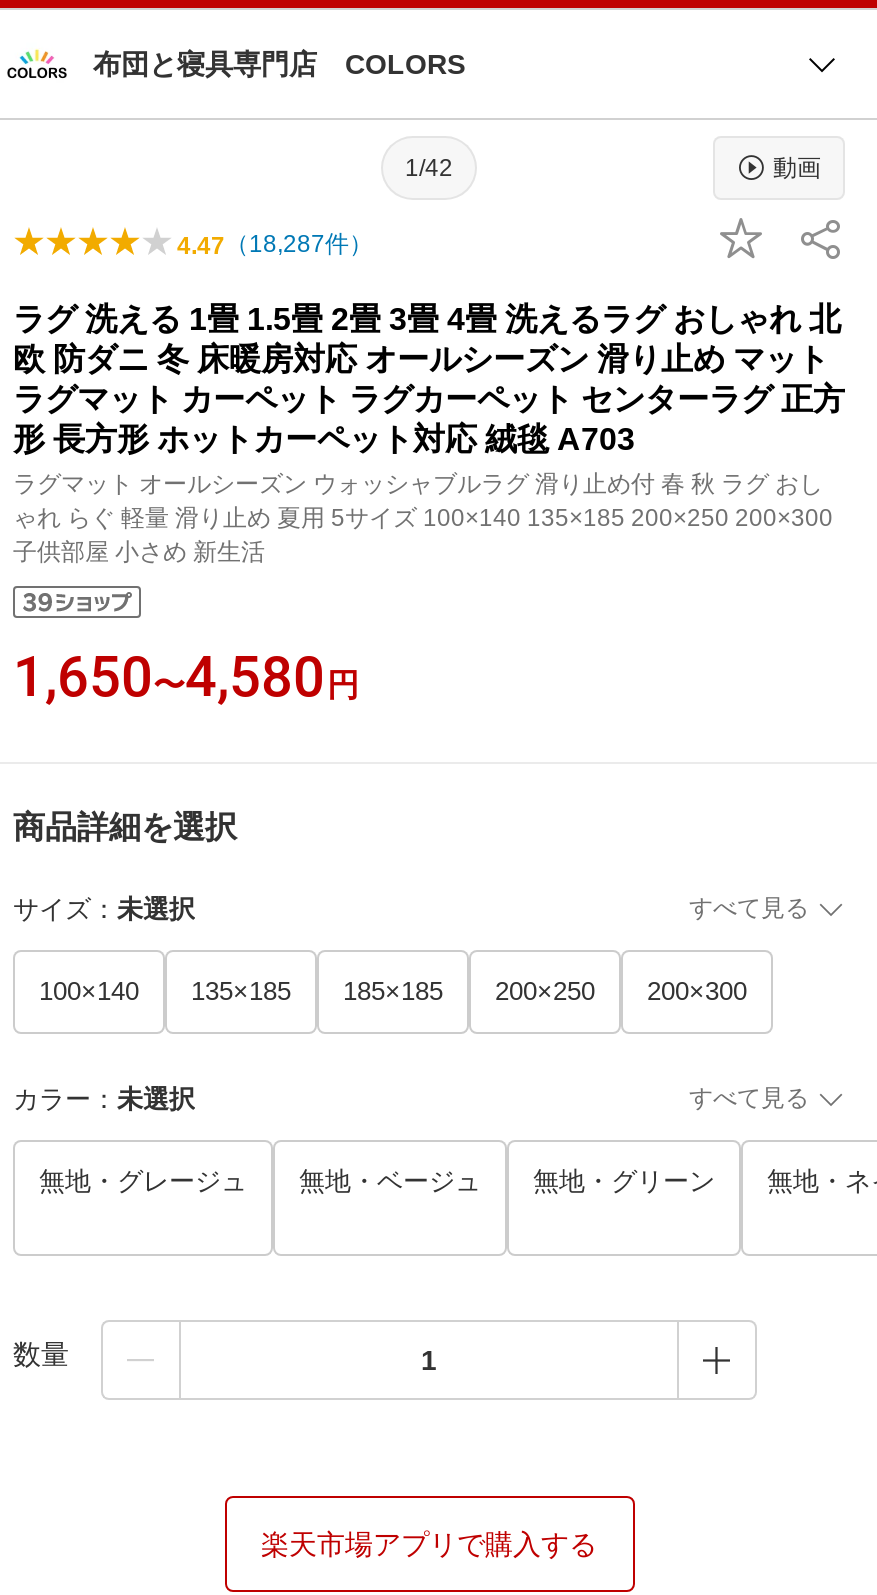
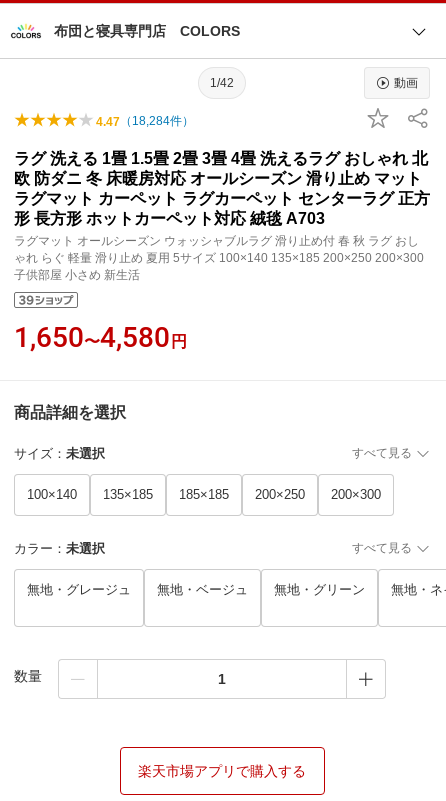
- 4.47（18,287件）
+ 4.47（18,284件）
